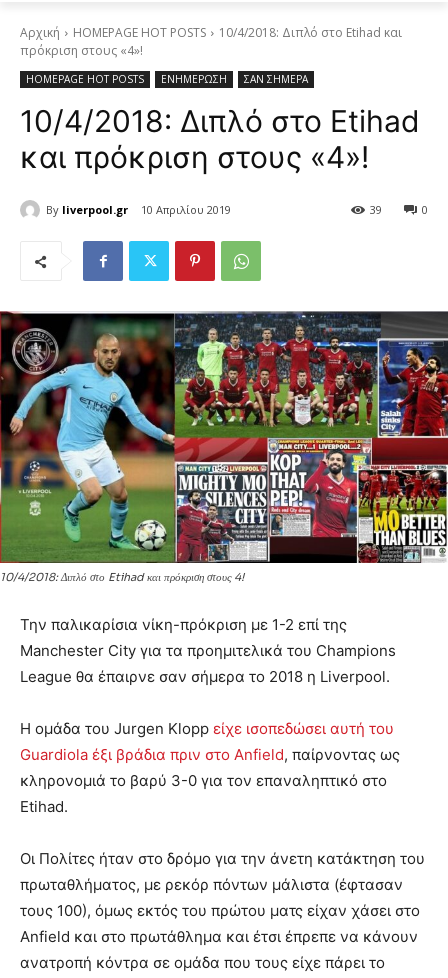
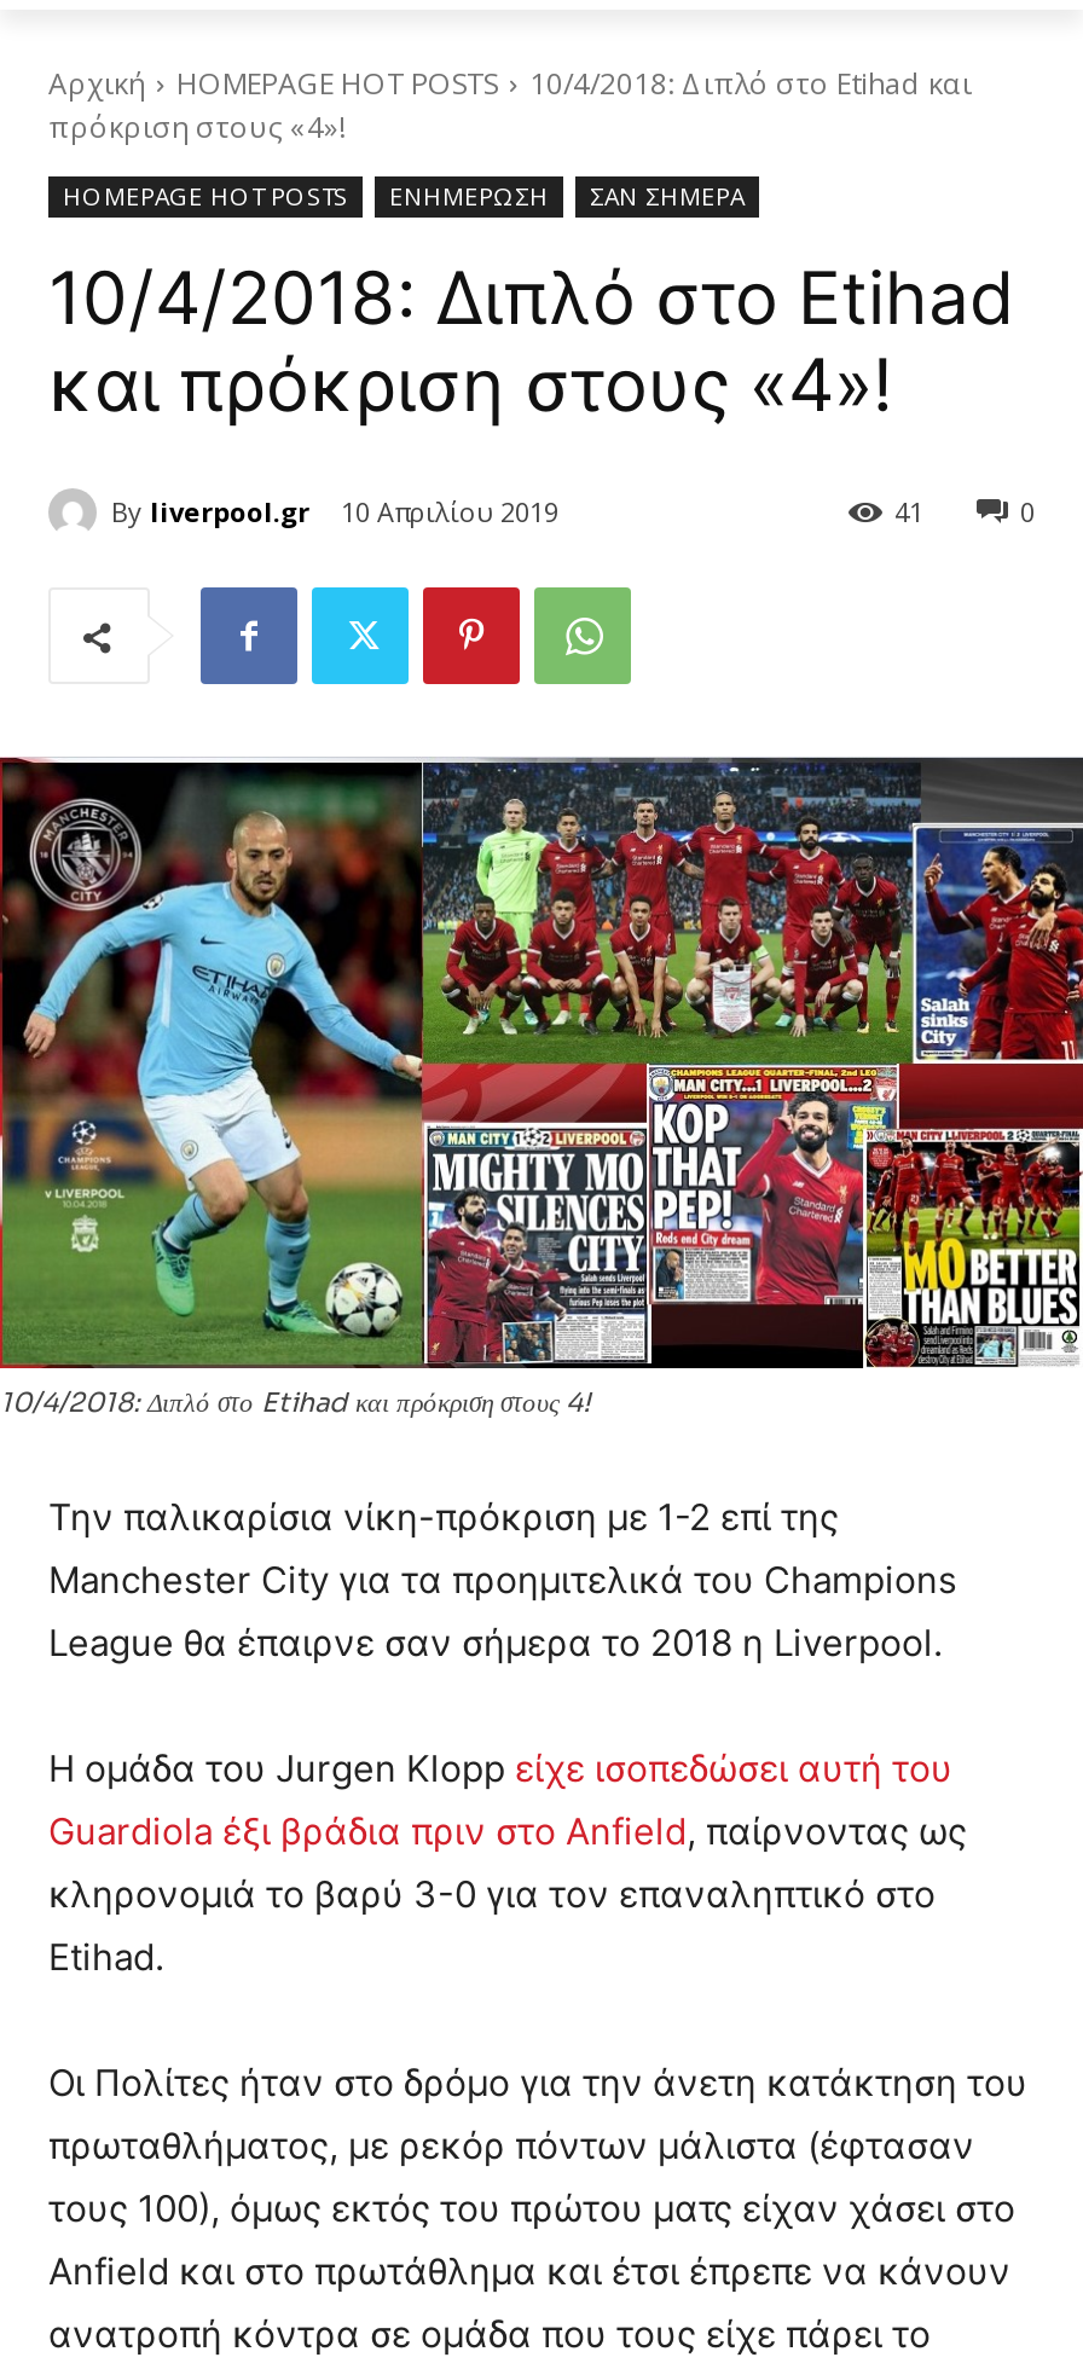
- 39
+ 41
